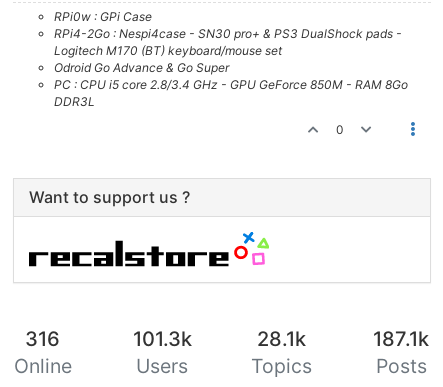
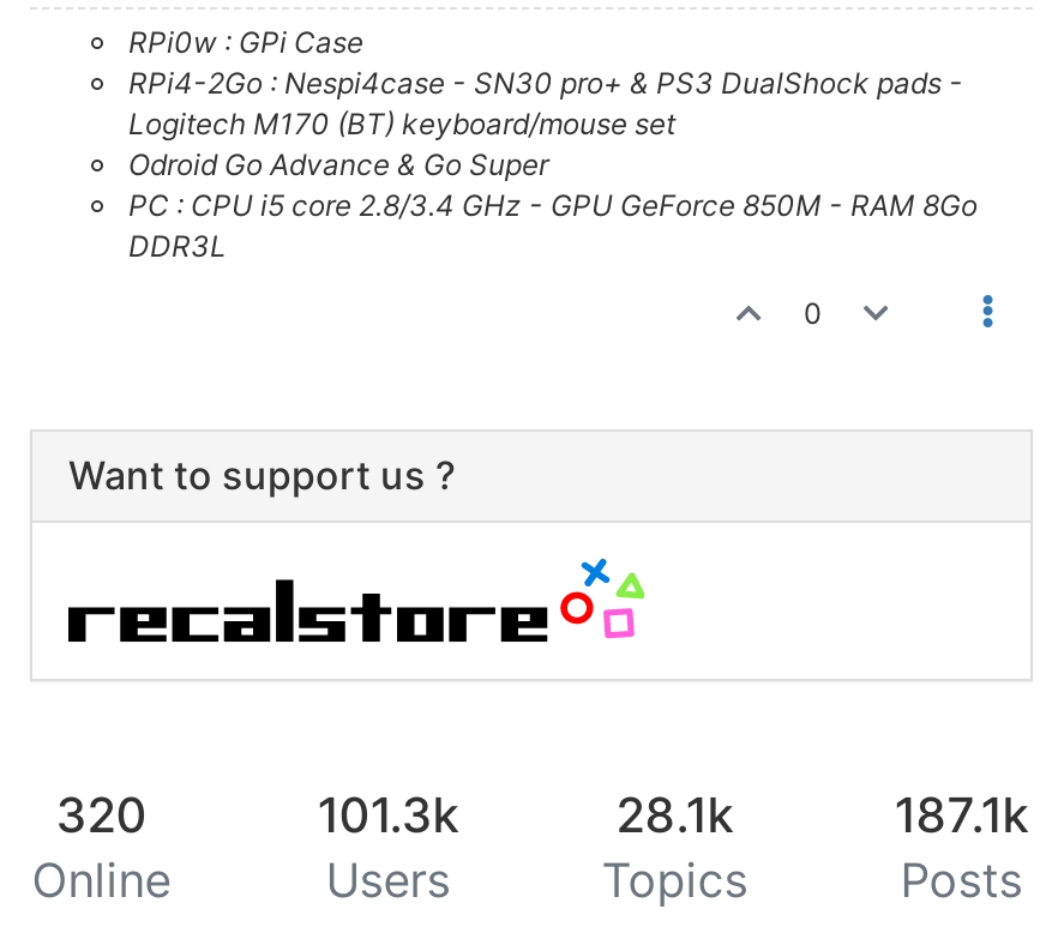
- 316
+ 320
